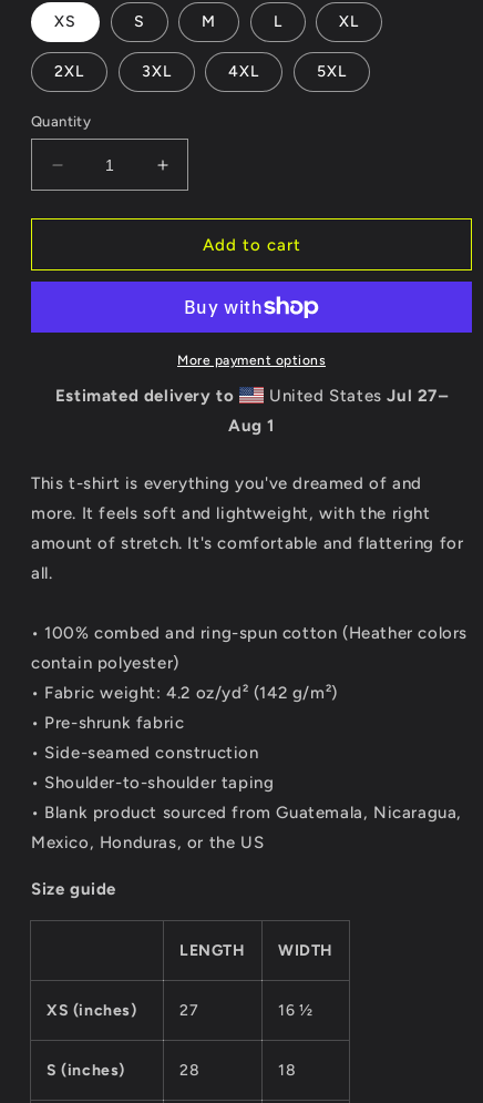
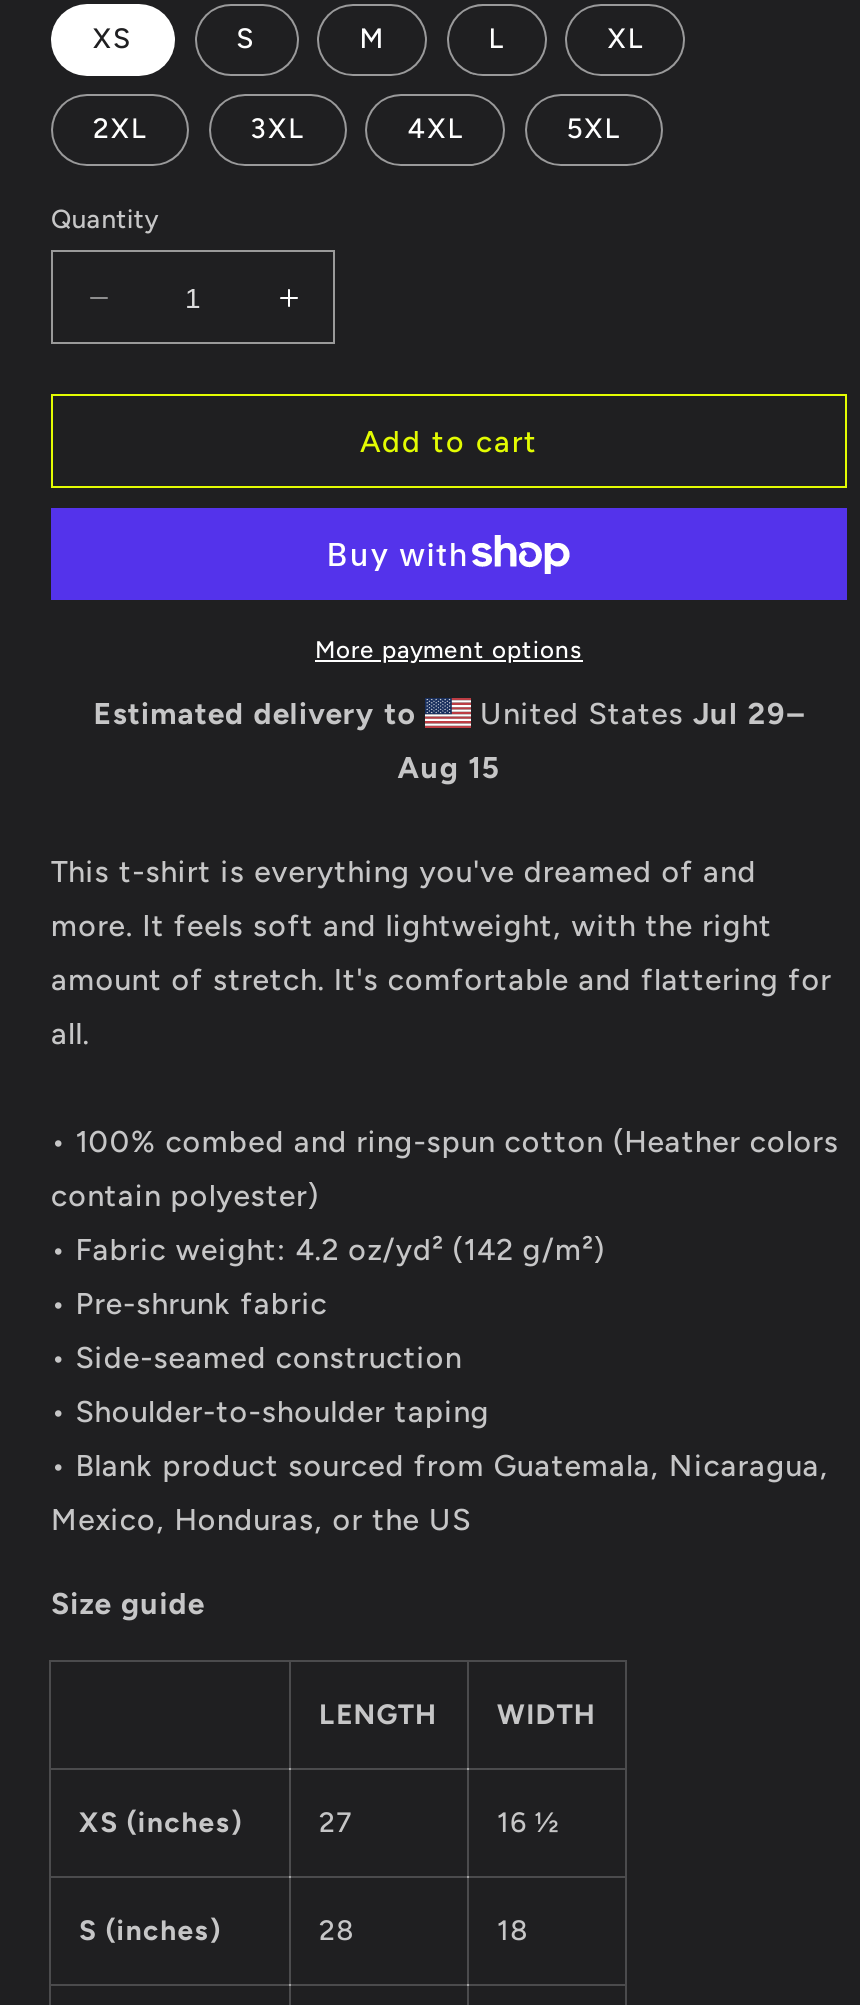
- United States Jul 27–
+ United States Jul 29–

- Aug 1
+ Aug 15
